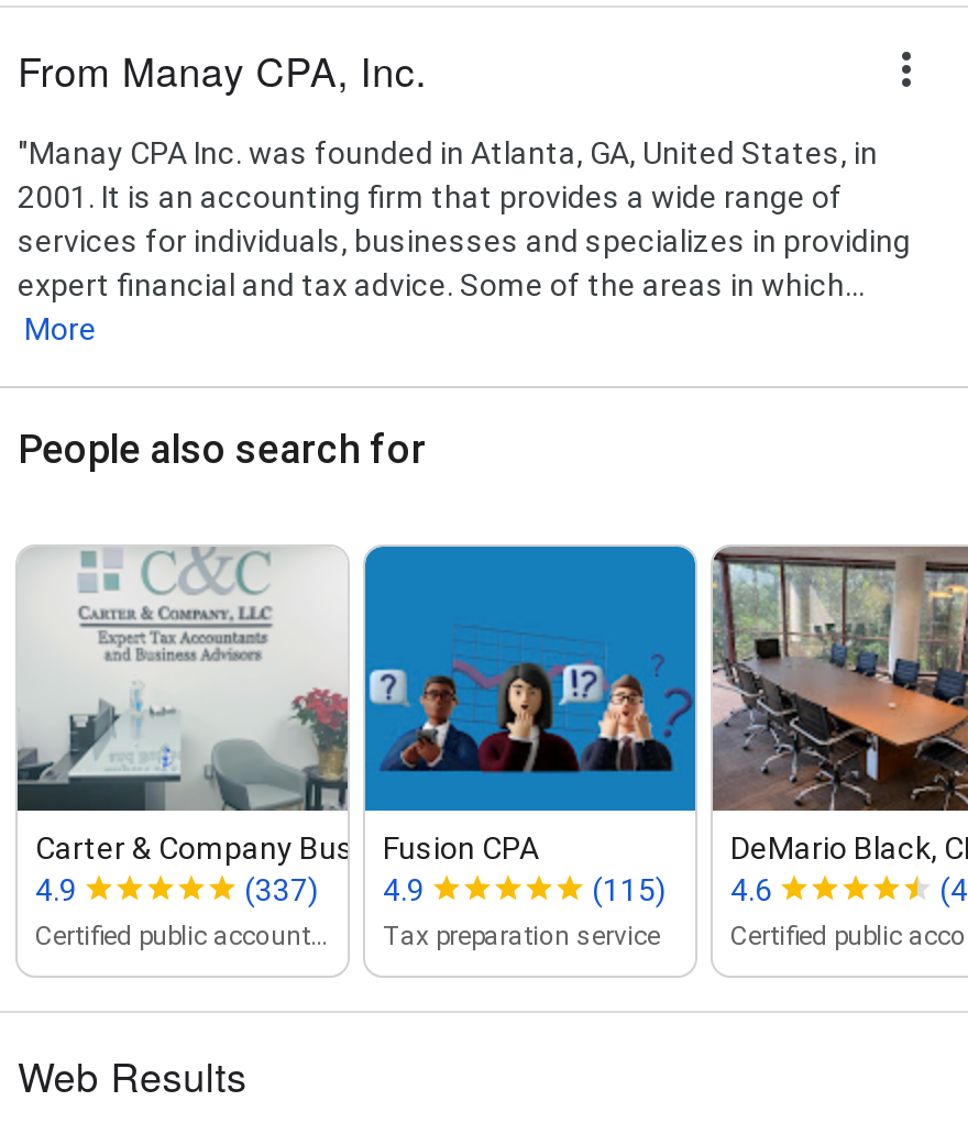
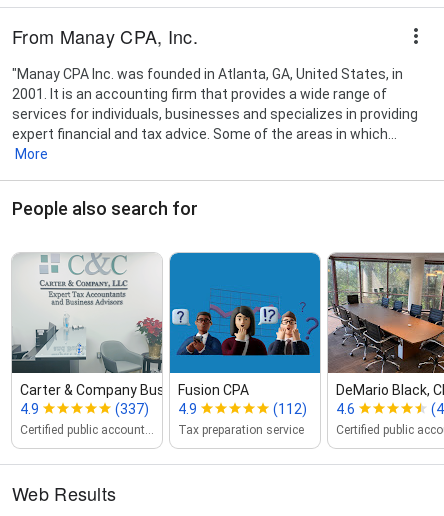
- (115) 4.6
+ (112) 4.6
